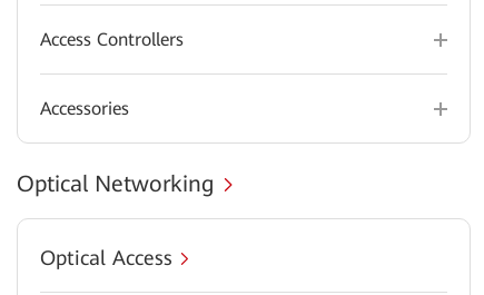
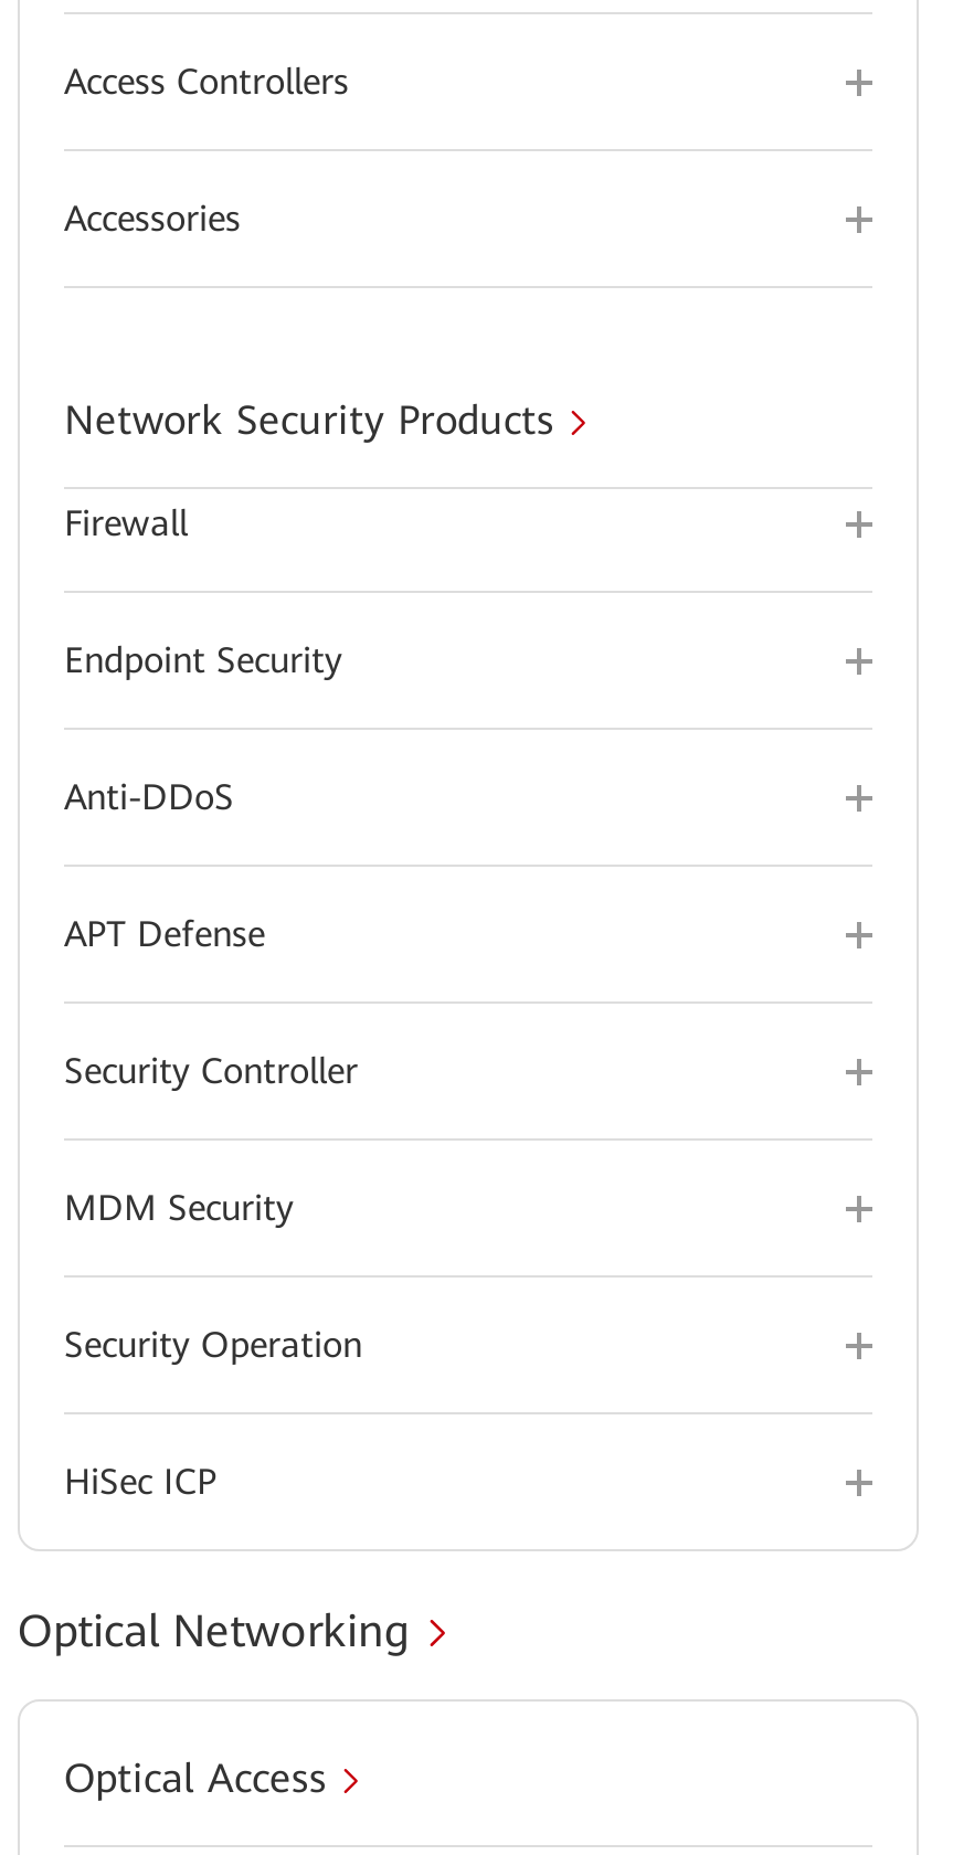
+ Network Security Products
+ Firewall
+ Endpoint Security
+ Anti-DDoS
+ APT Defense
+ Security Controller
+ MDM Security
+ Security Operation
+ HiSec ICP
